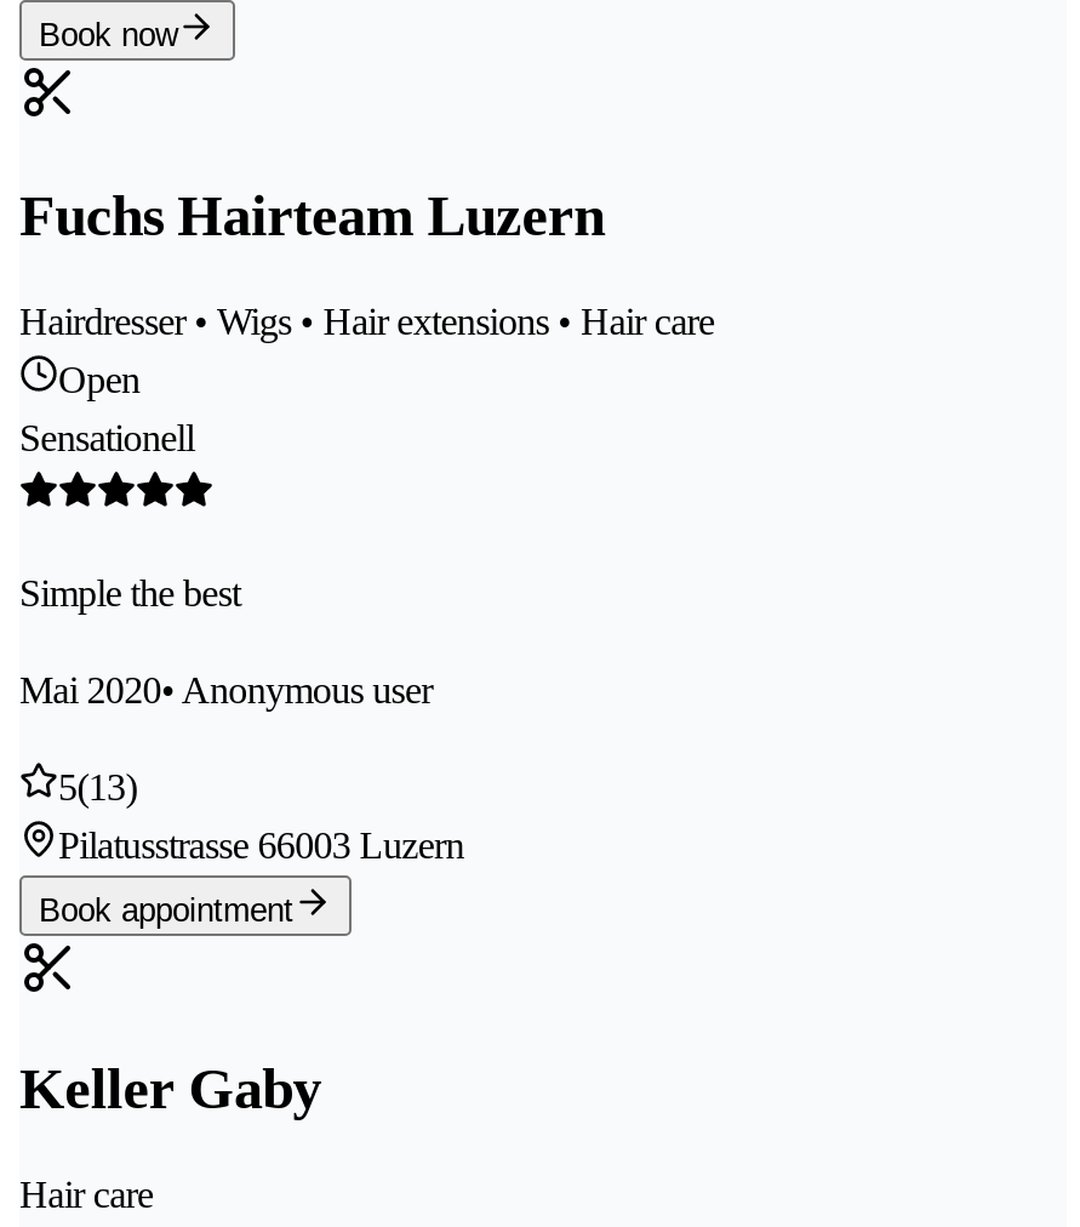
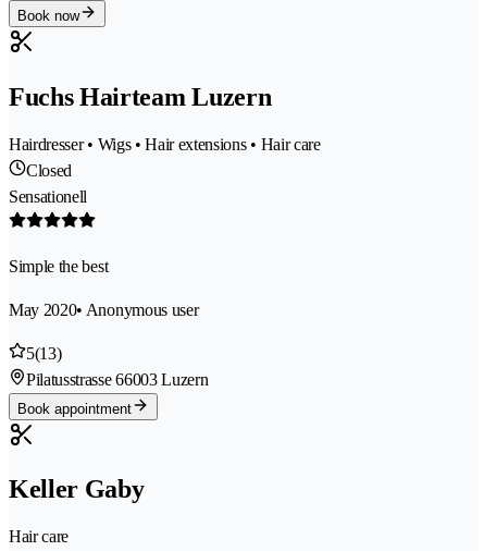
- Open
+ Closed

- Mai 2020• Anonymous user
+ May 2020• Anonymous user
